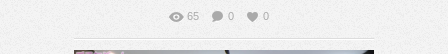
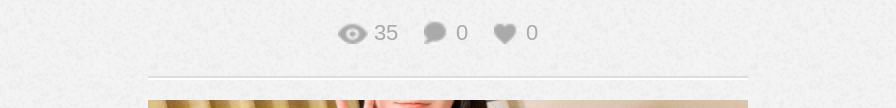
- 65
+ 35
